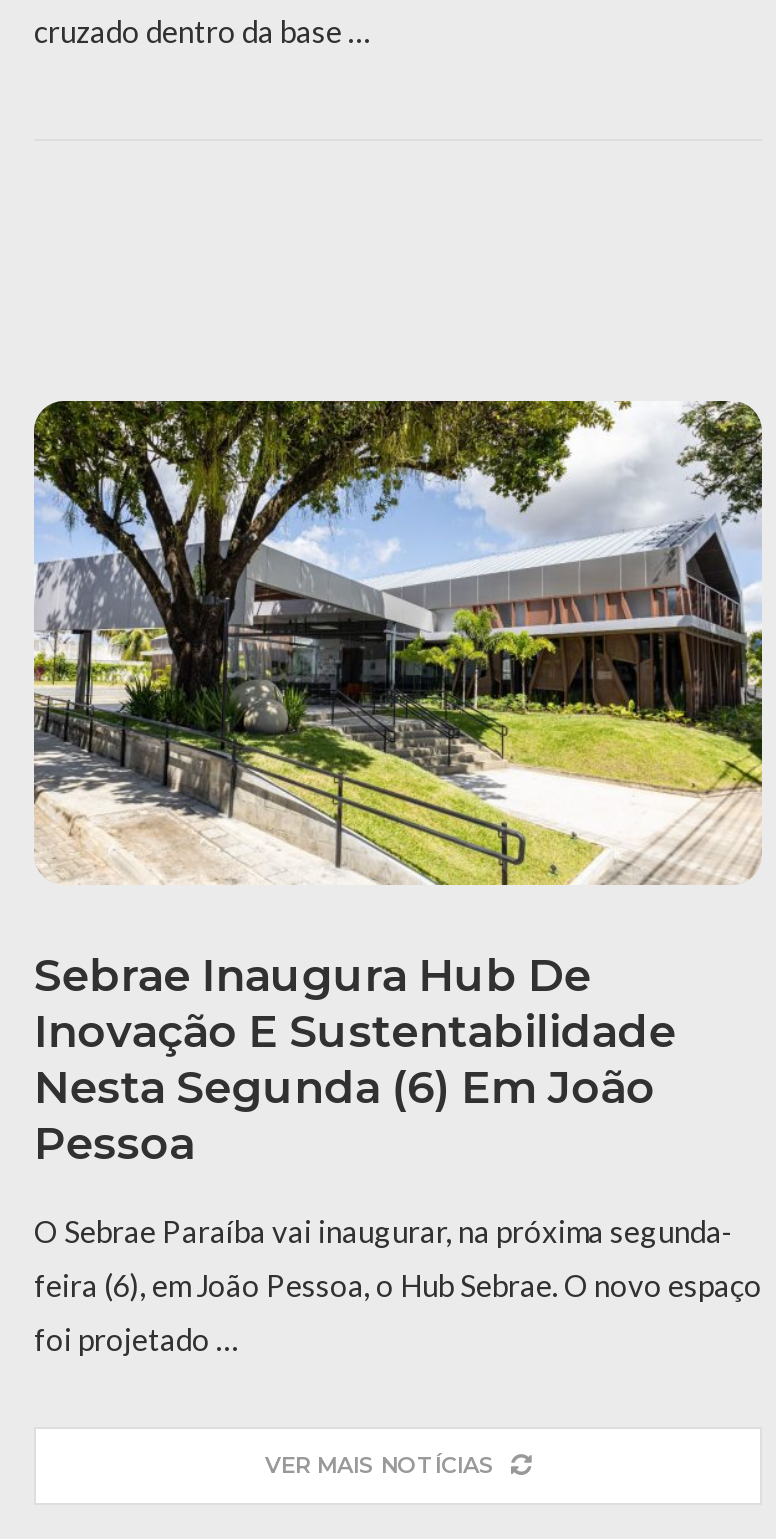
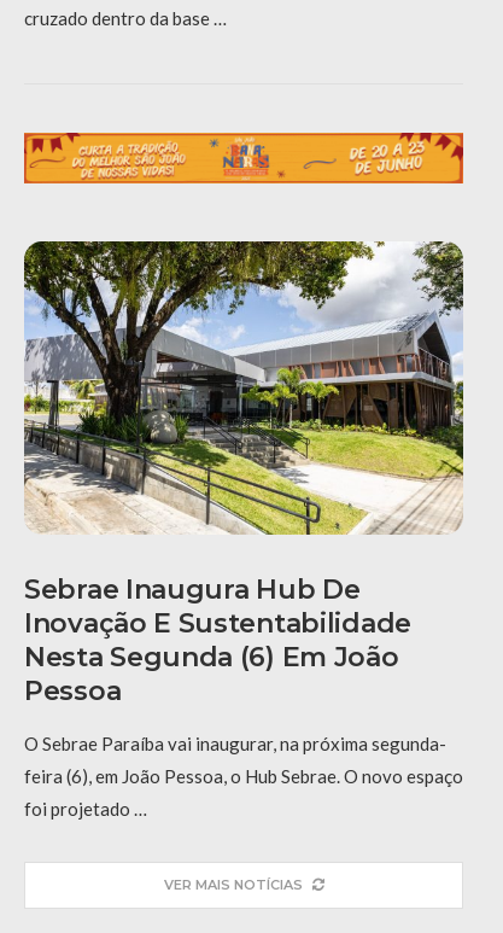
+ [image]
